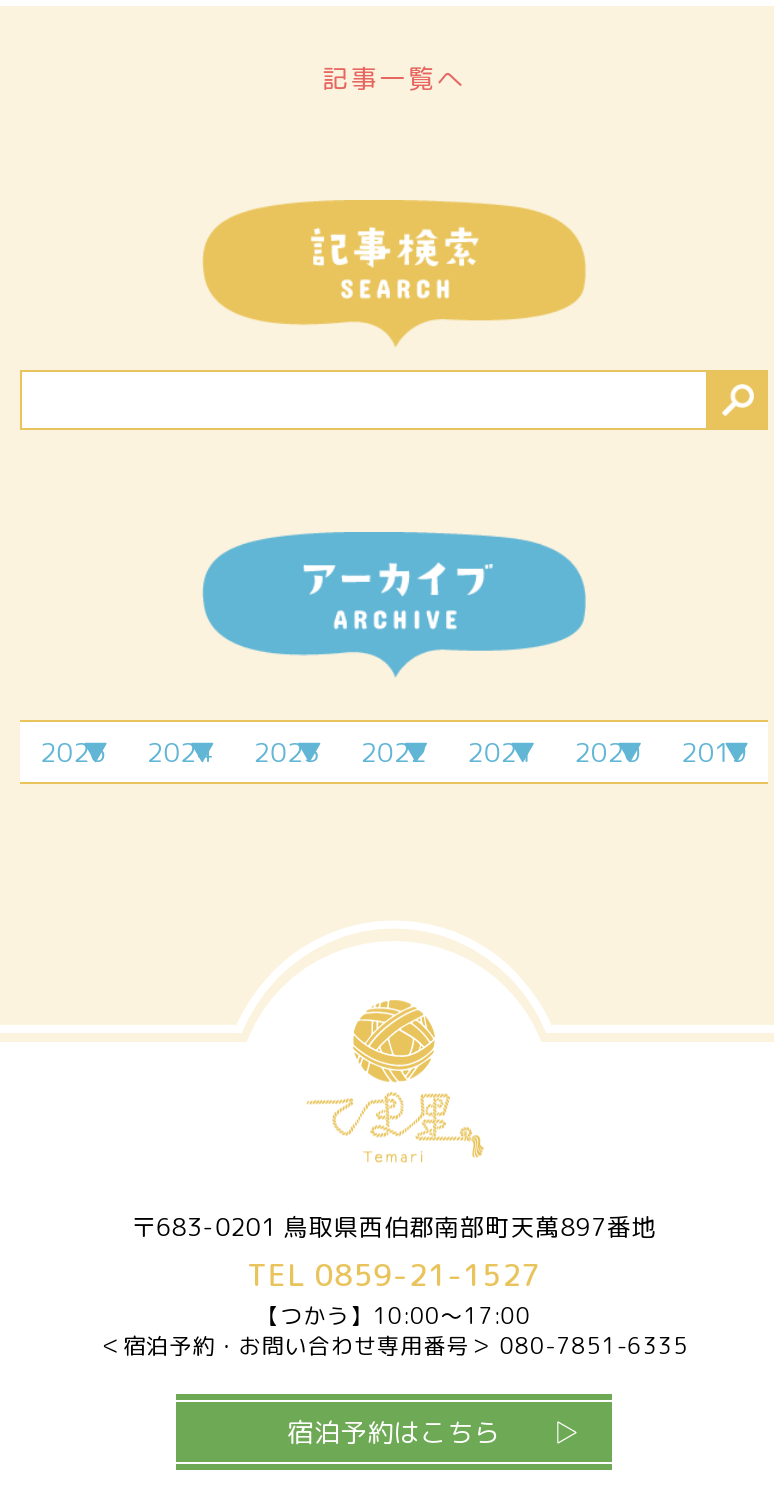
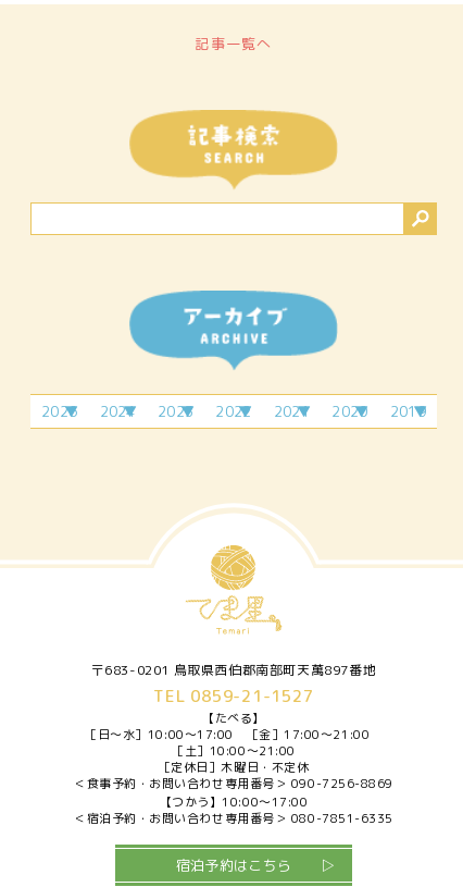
+ 【たべる】
+ ［日〜水］10:00～17:00
+ ［金］17:00～21:00
+ ［土］10:00～21:00
+ ［定休日］木曜日・不定休
+ ＜食事予約・お問い合わせ専用番号＞090-7256-8869
